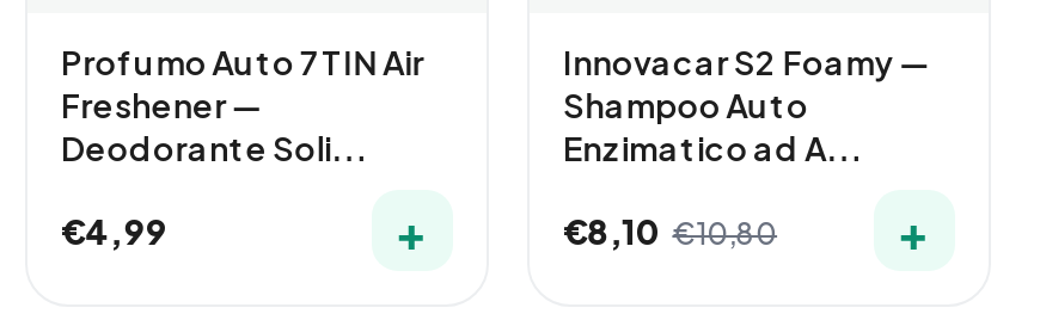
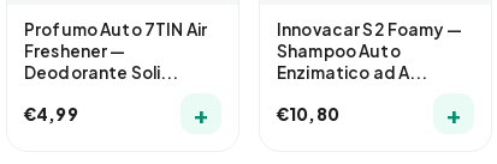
- €8,10 €10,80
+ €10,80
